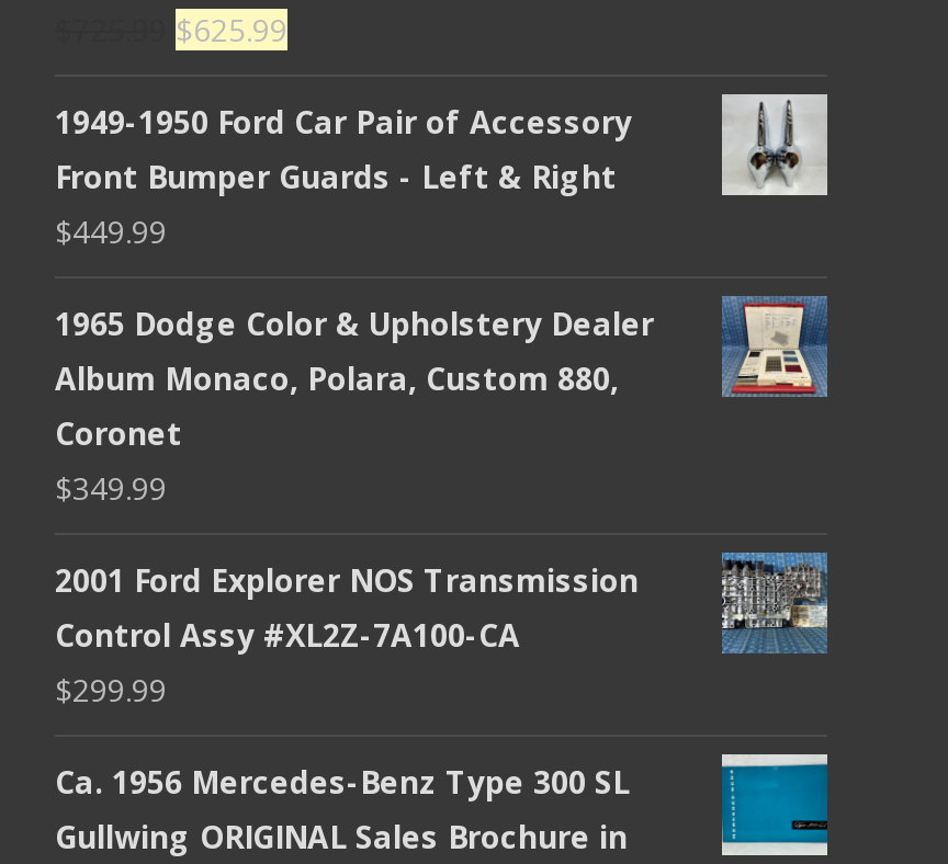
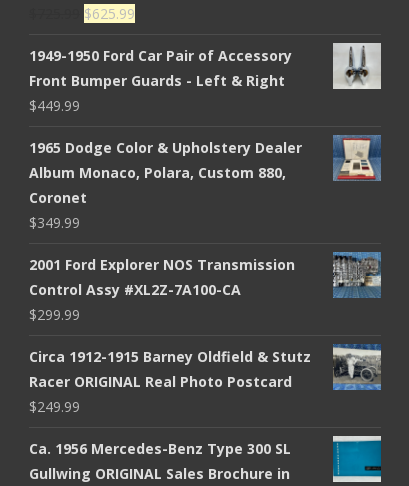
+ [image]
+ Circa 1912-1915 Barney Oldfield & Stutz
+ Racer ORIGINAL Real Photo Postcard
+ $249.99
